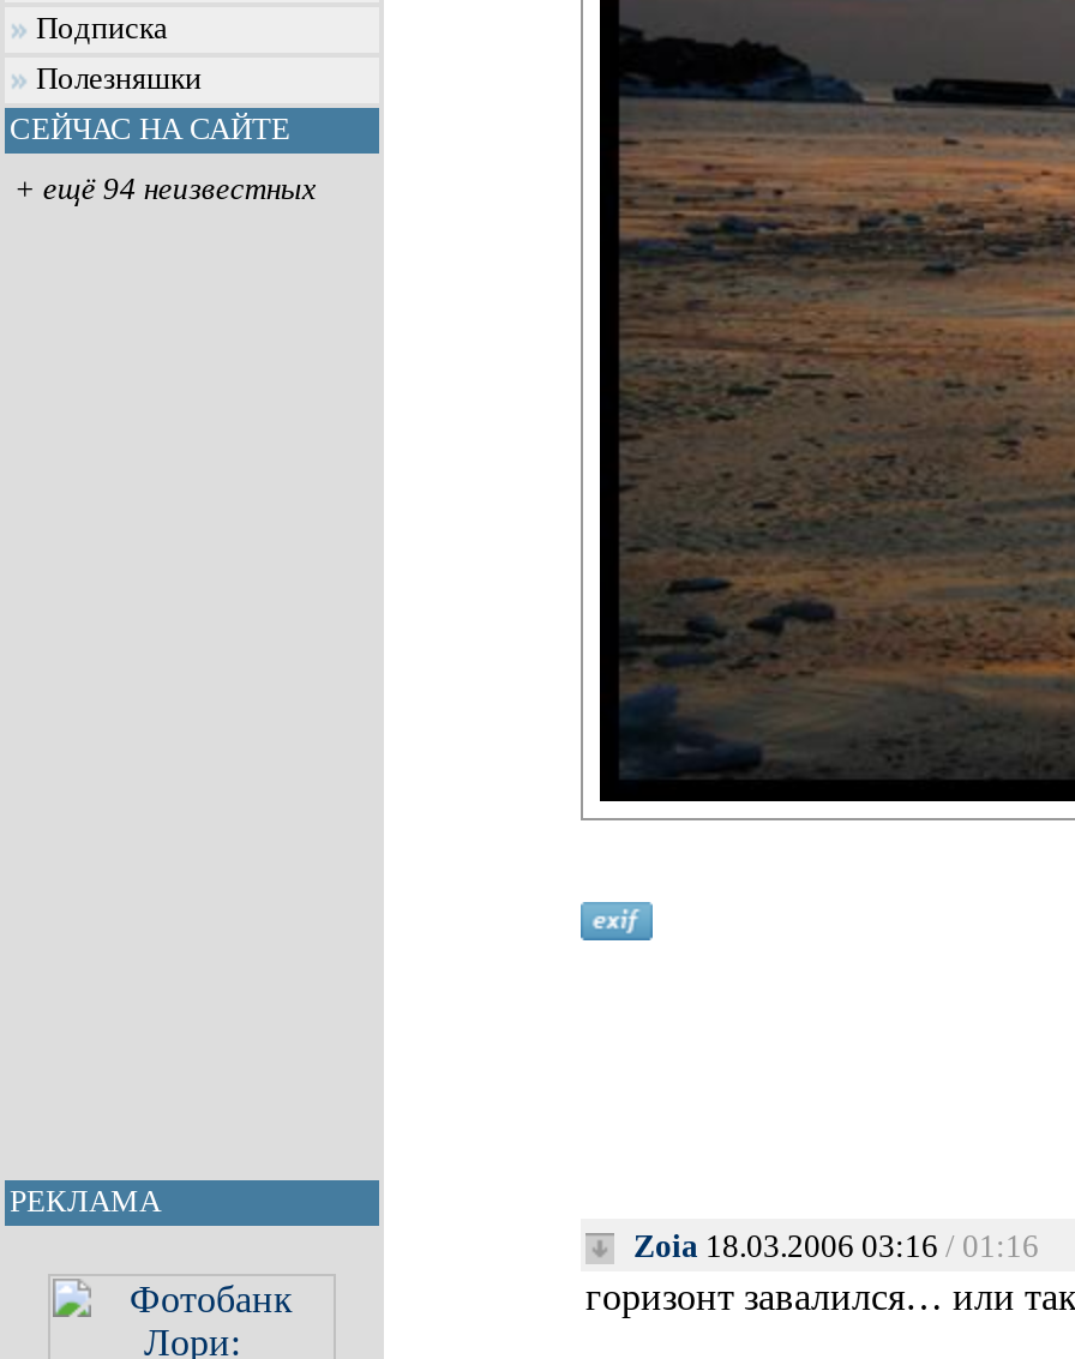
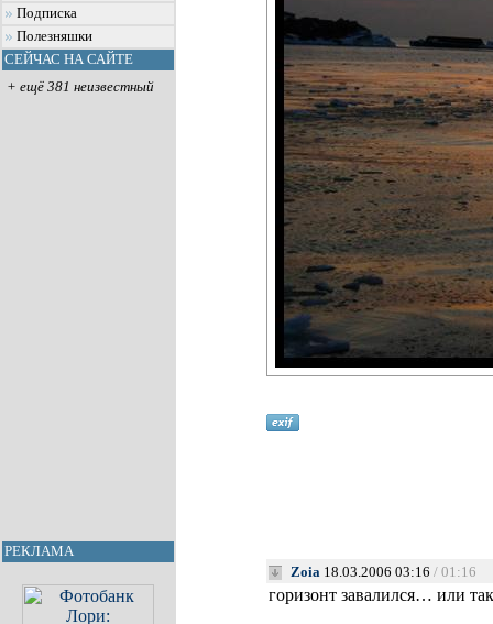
- + ещё 94 неизвестных
+ + ещё 381 неизвестный
